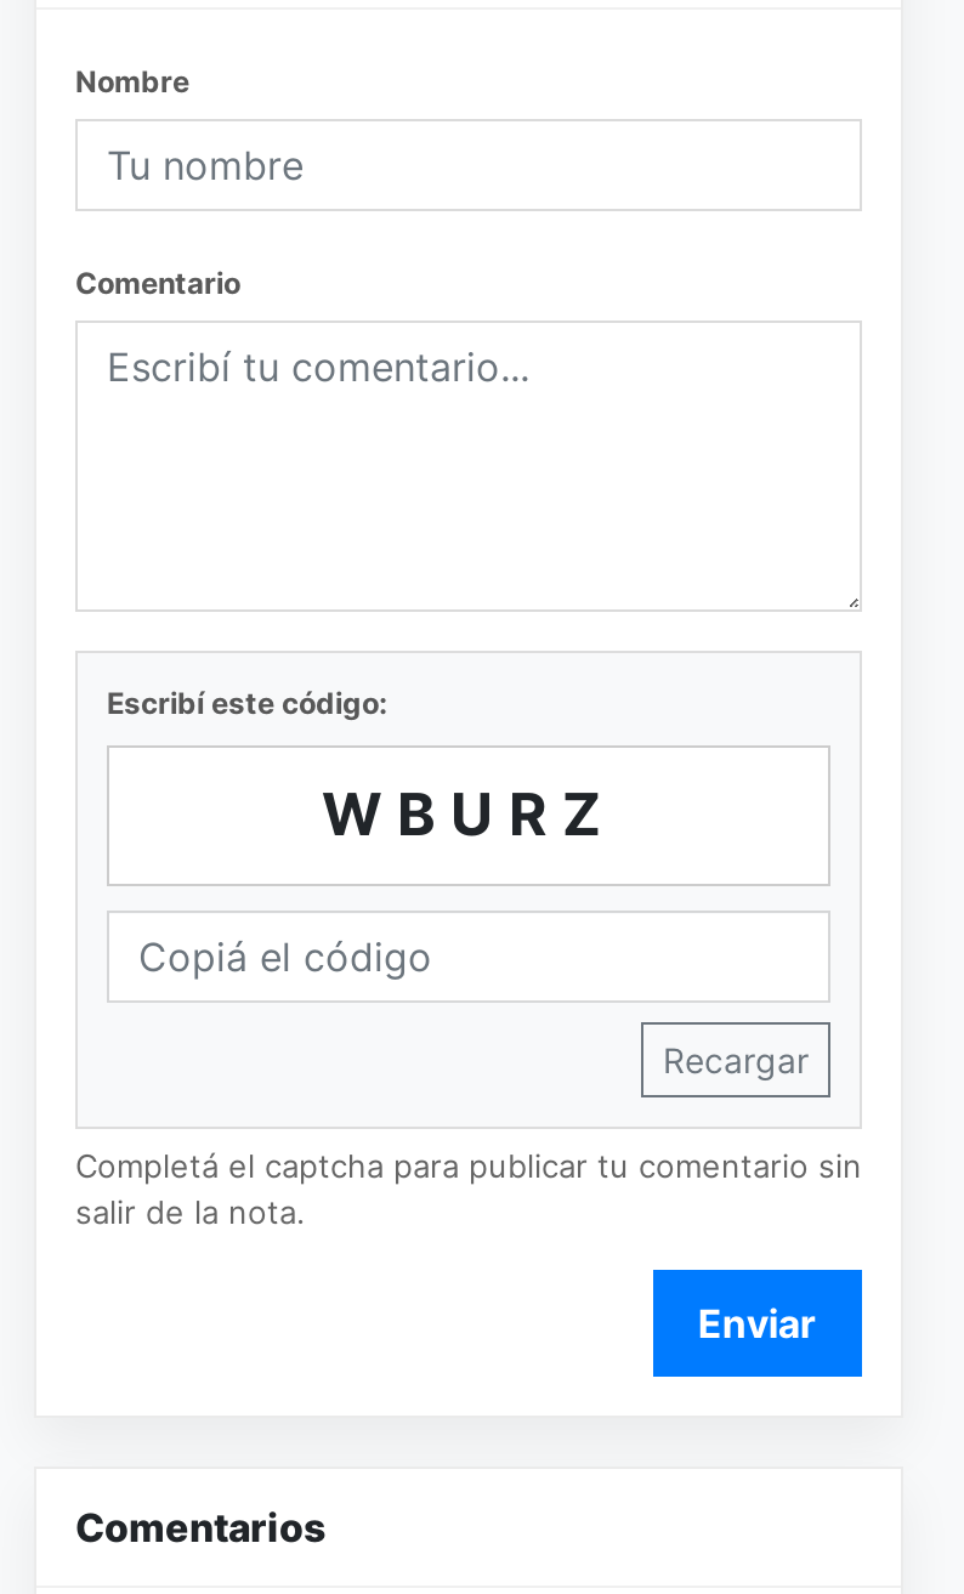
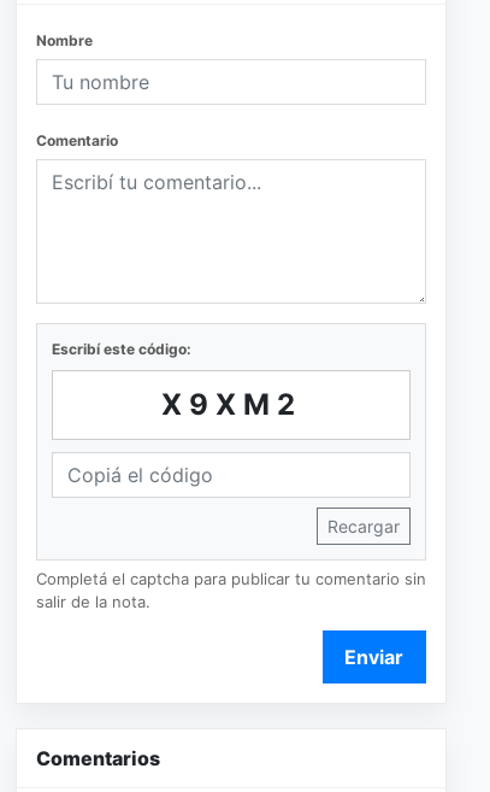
- WBURZ
+ X9XM2
